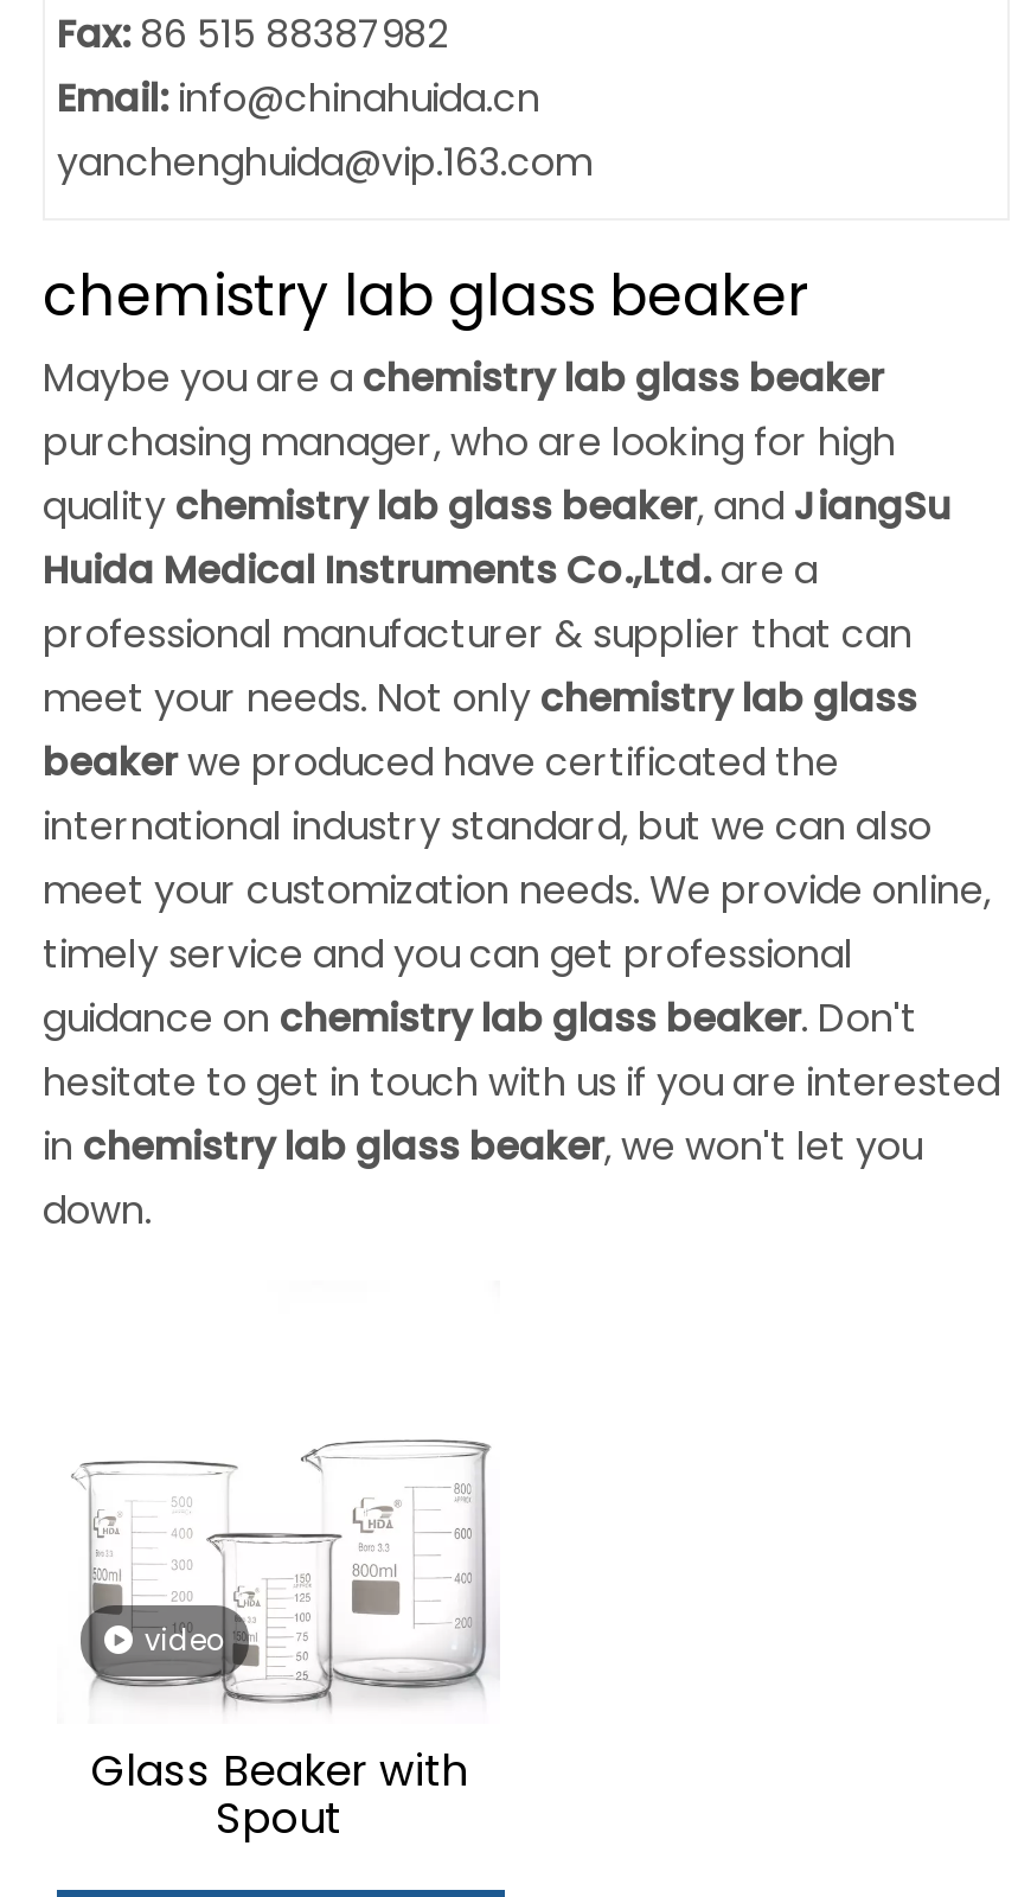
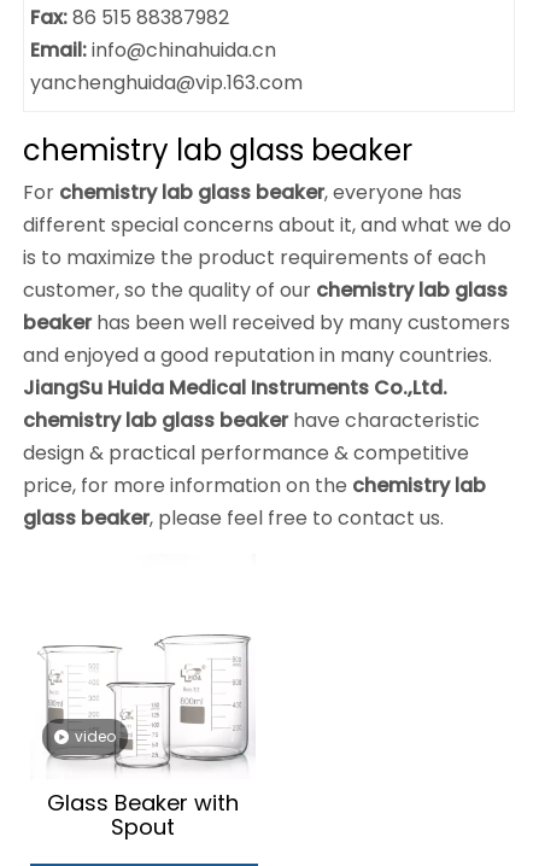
- Maybe you are a chemistry lab glass beaker
- purchasing manager, who are looking for high
- quality chemistry lab glass beaker, and JiangSu
- Huida Medical Instruments Co.,Ltd. are a
- professional manufacturer & supplier that can
- meet your needs. Not only chemistry lab glass
- beaker we produced have certificated the
- international industry standard, but we can also
- meet your customization needs. We provide online,
- timely service and you can get professional
- guidance on chemistry lab glass beaker. Don't
- hesitate to get in touch with us if you are interested
- in chemistry lab glass beaker, we won't let you
- down.
+ For chemistry lab glass beaker, everyone has
+ different special concerns about it, and what we do
+ is to maximize the product requirements of each
+ customer, so the quality of our chemistry lab glass
+ beaker has been well received by many customers
+ and enjoyed a good reputation in many countries.
+ JiangSu Huida Medical Instruments Co.,Ltd.
+ chemistry lab glass beaker have characteristic
+ design & practical performance & competitive
+ price, for more information on the chemistry lab
+ glass beaker, please feel free to contact us.
